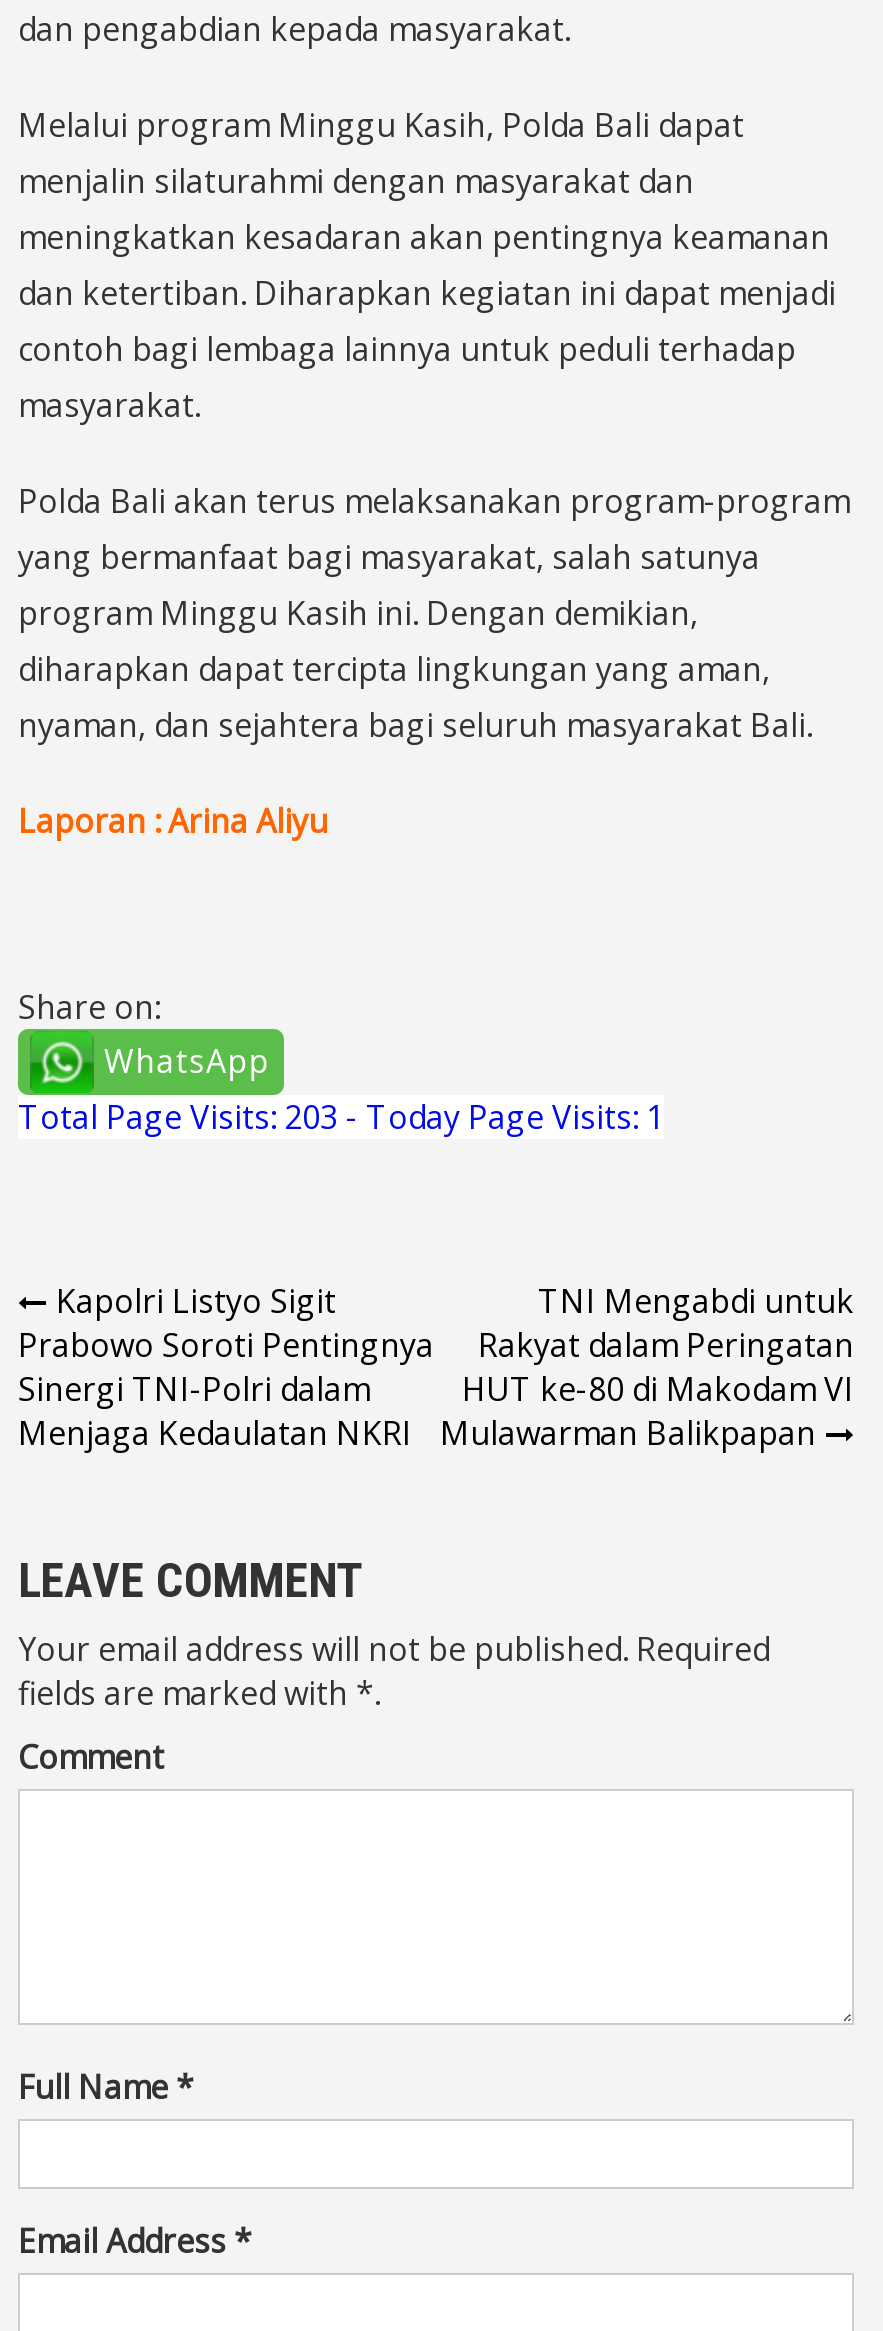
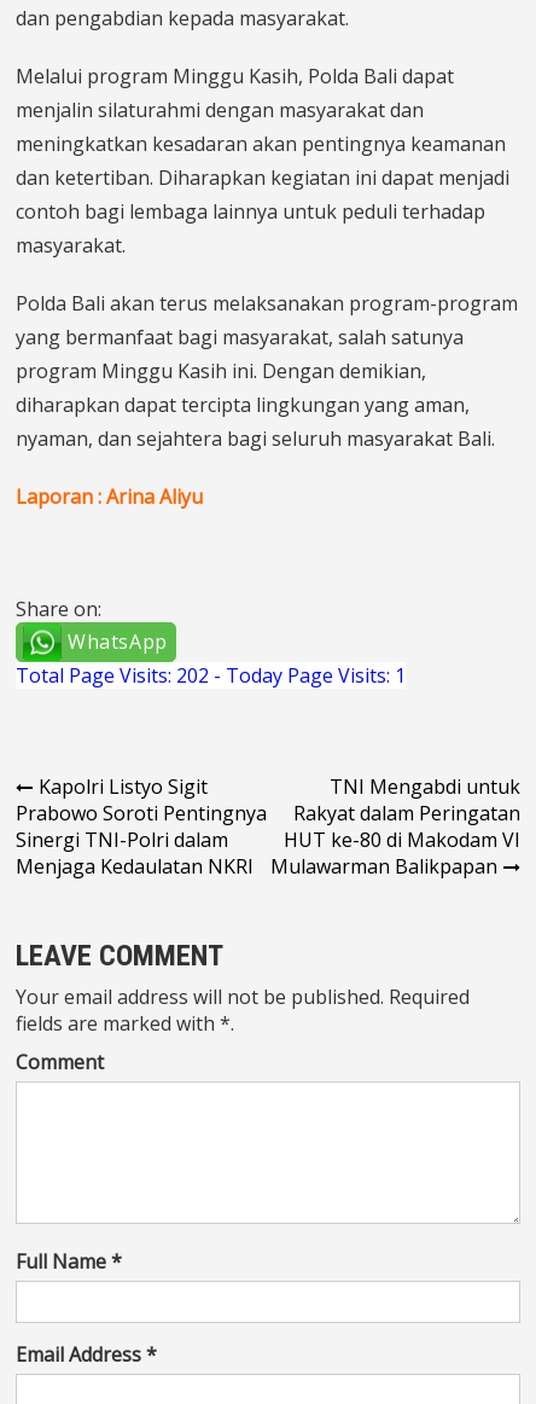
- Total Page Visits: 203 - Today Page Visits: 1
+ Total Page Visits: 202 - Today Page Visits: 1
